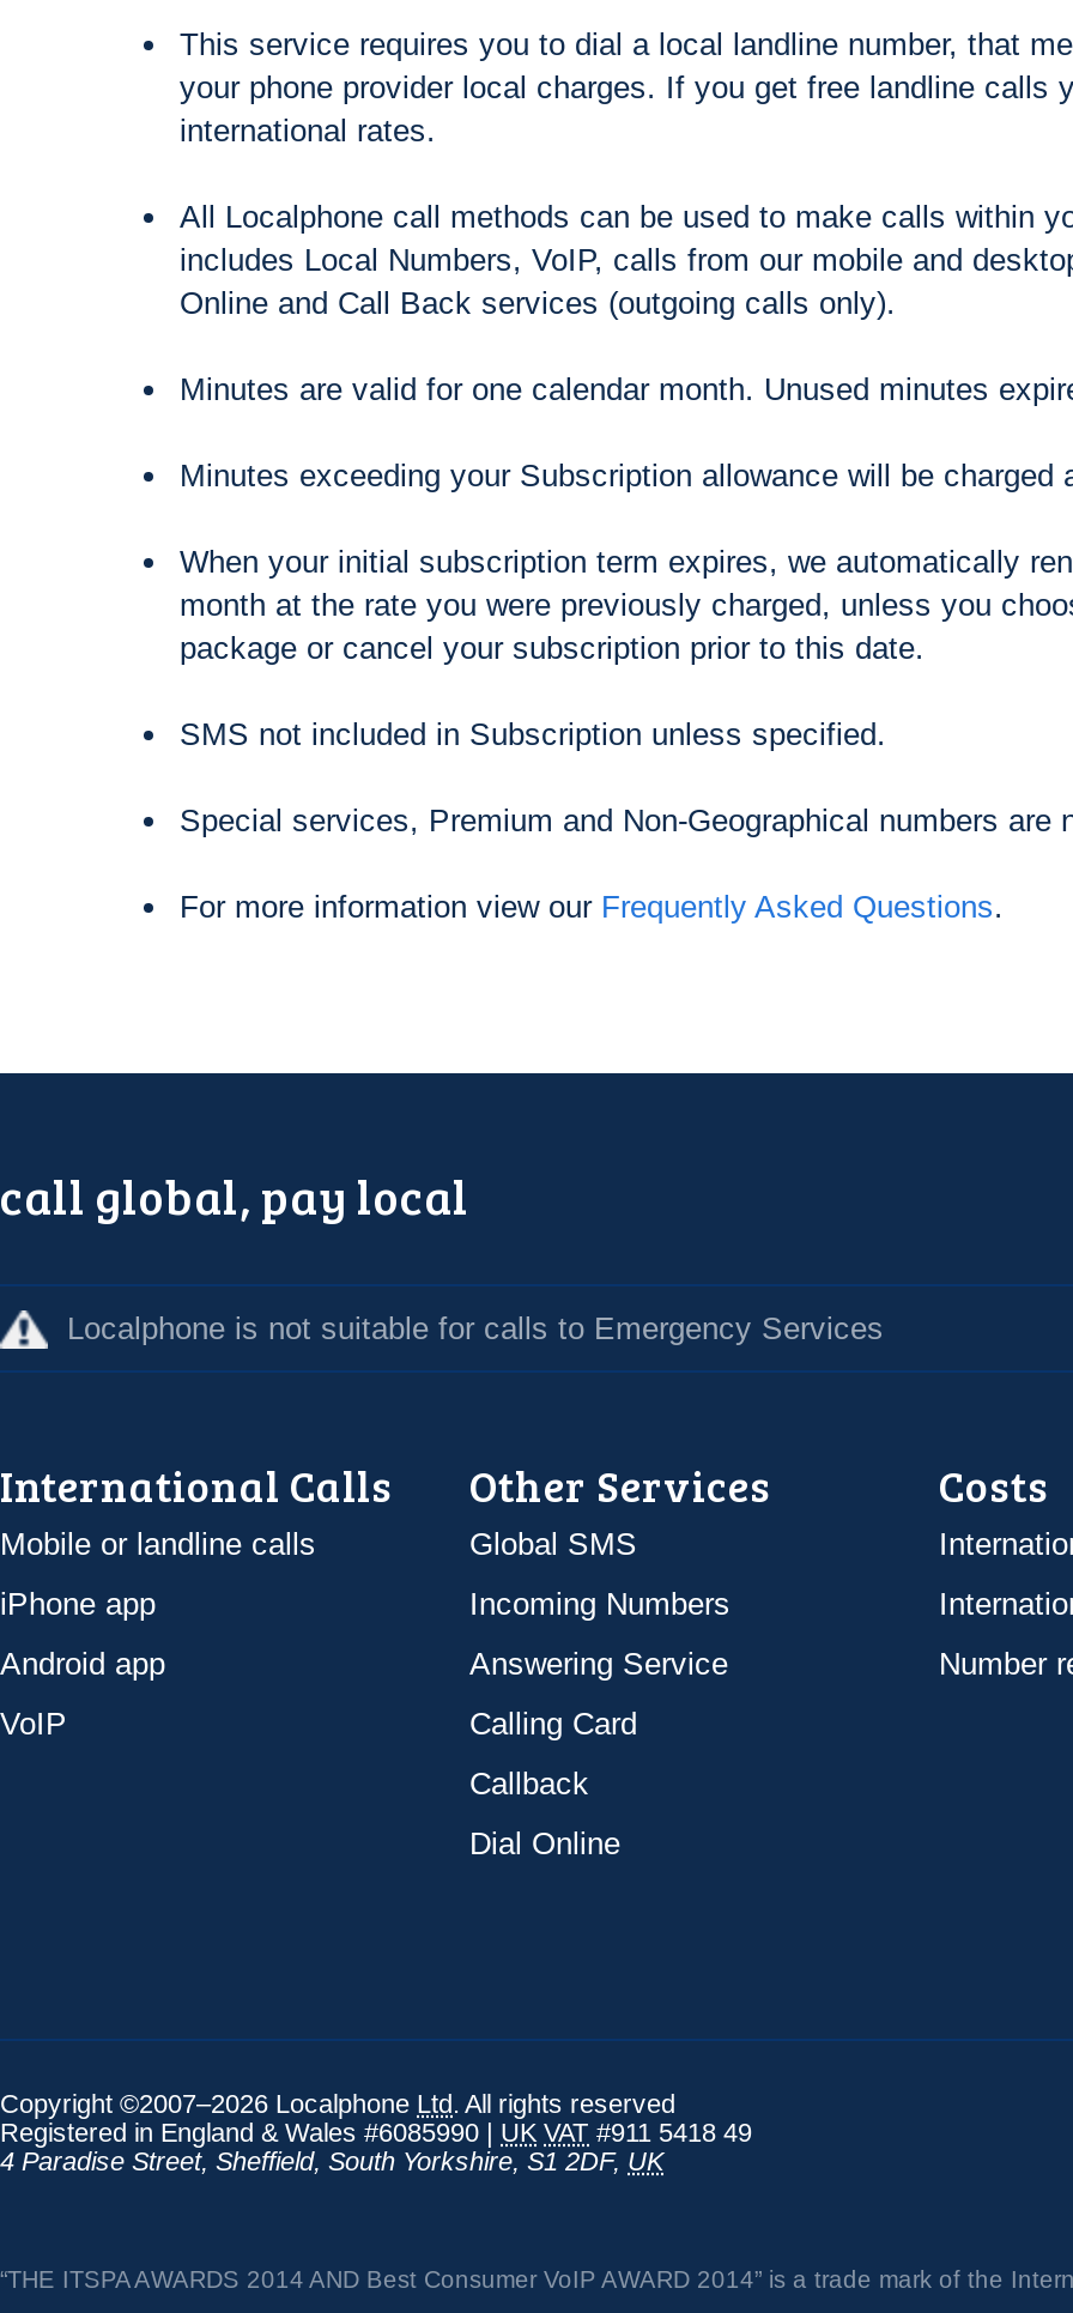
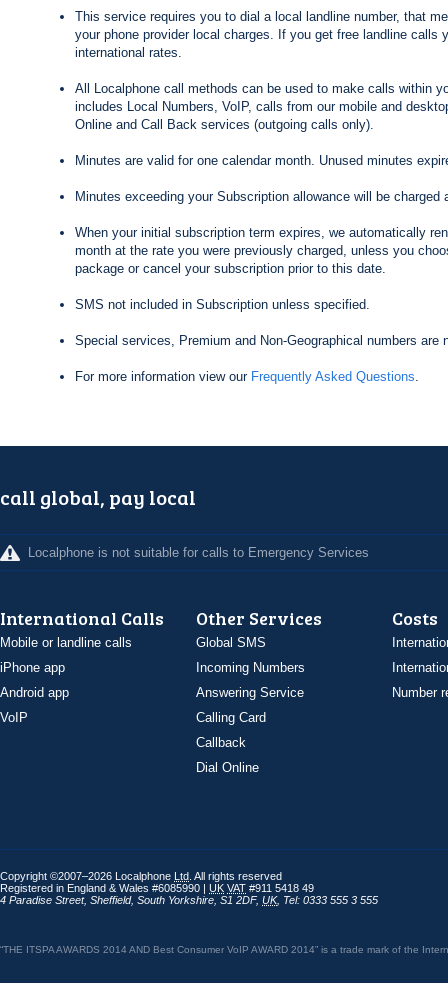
- 4 Paradise Street, Sheffield, South Yorkshire,S1 2DF, UK
+ 4 Paradise Street, Sheffield, South Yorkshire,S1 2DF, UK, Tel: 0333 555 3 555
